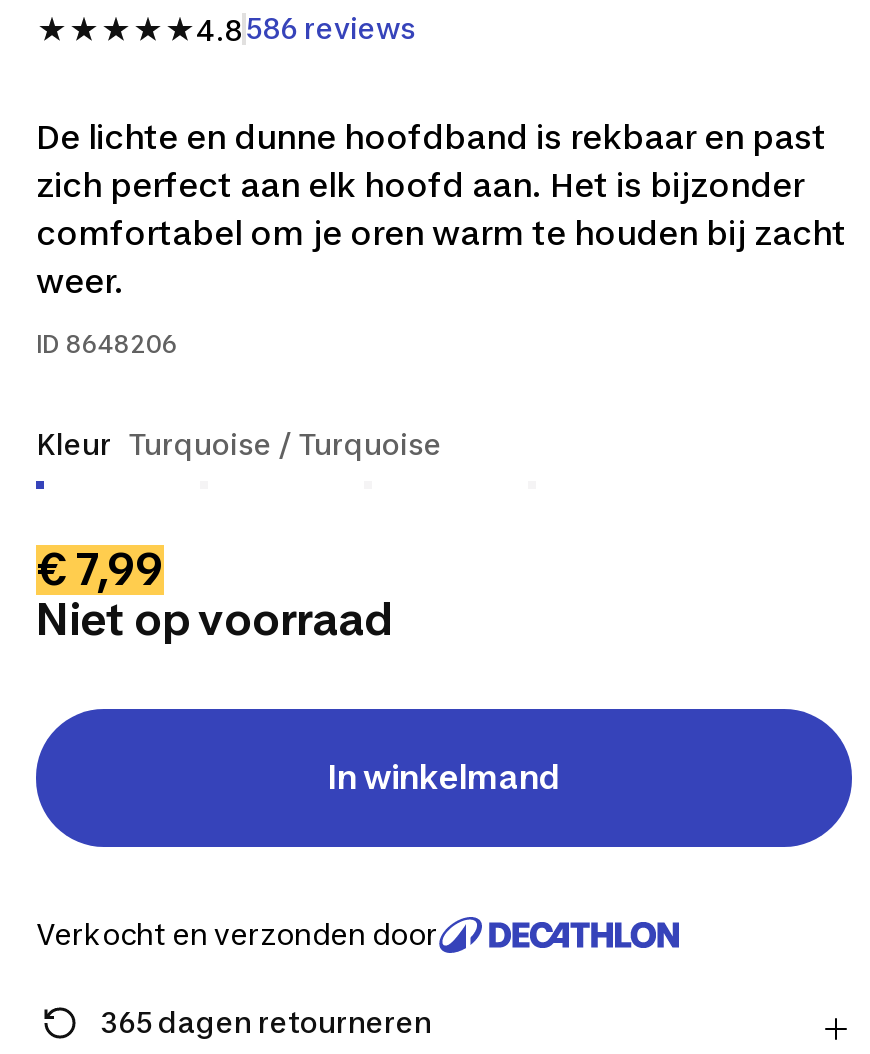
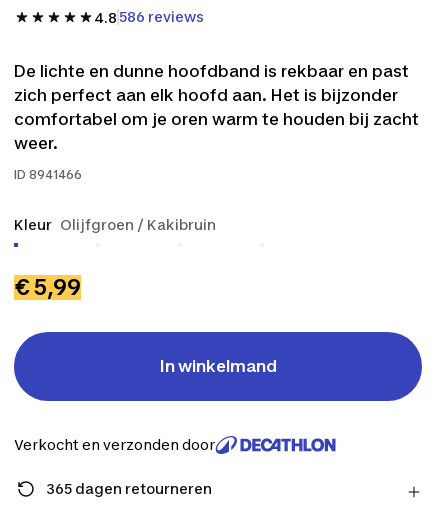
- ID 8648206
+ ID 8941466

- Kleur Turquoise / Turquoise
+ Kleur Olijfgroen / Kakibruin

- € 7,99
- Niet op voorraad
+ € 5,99
